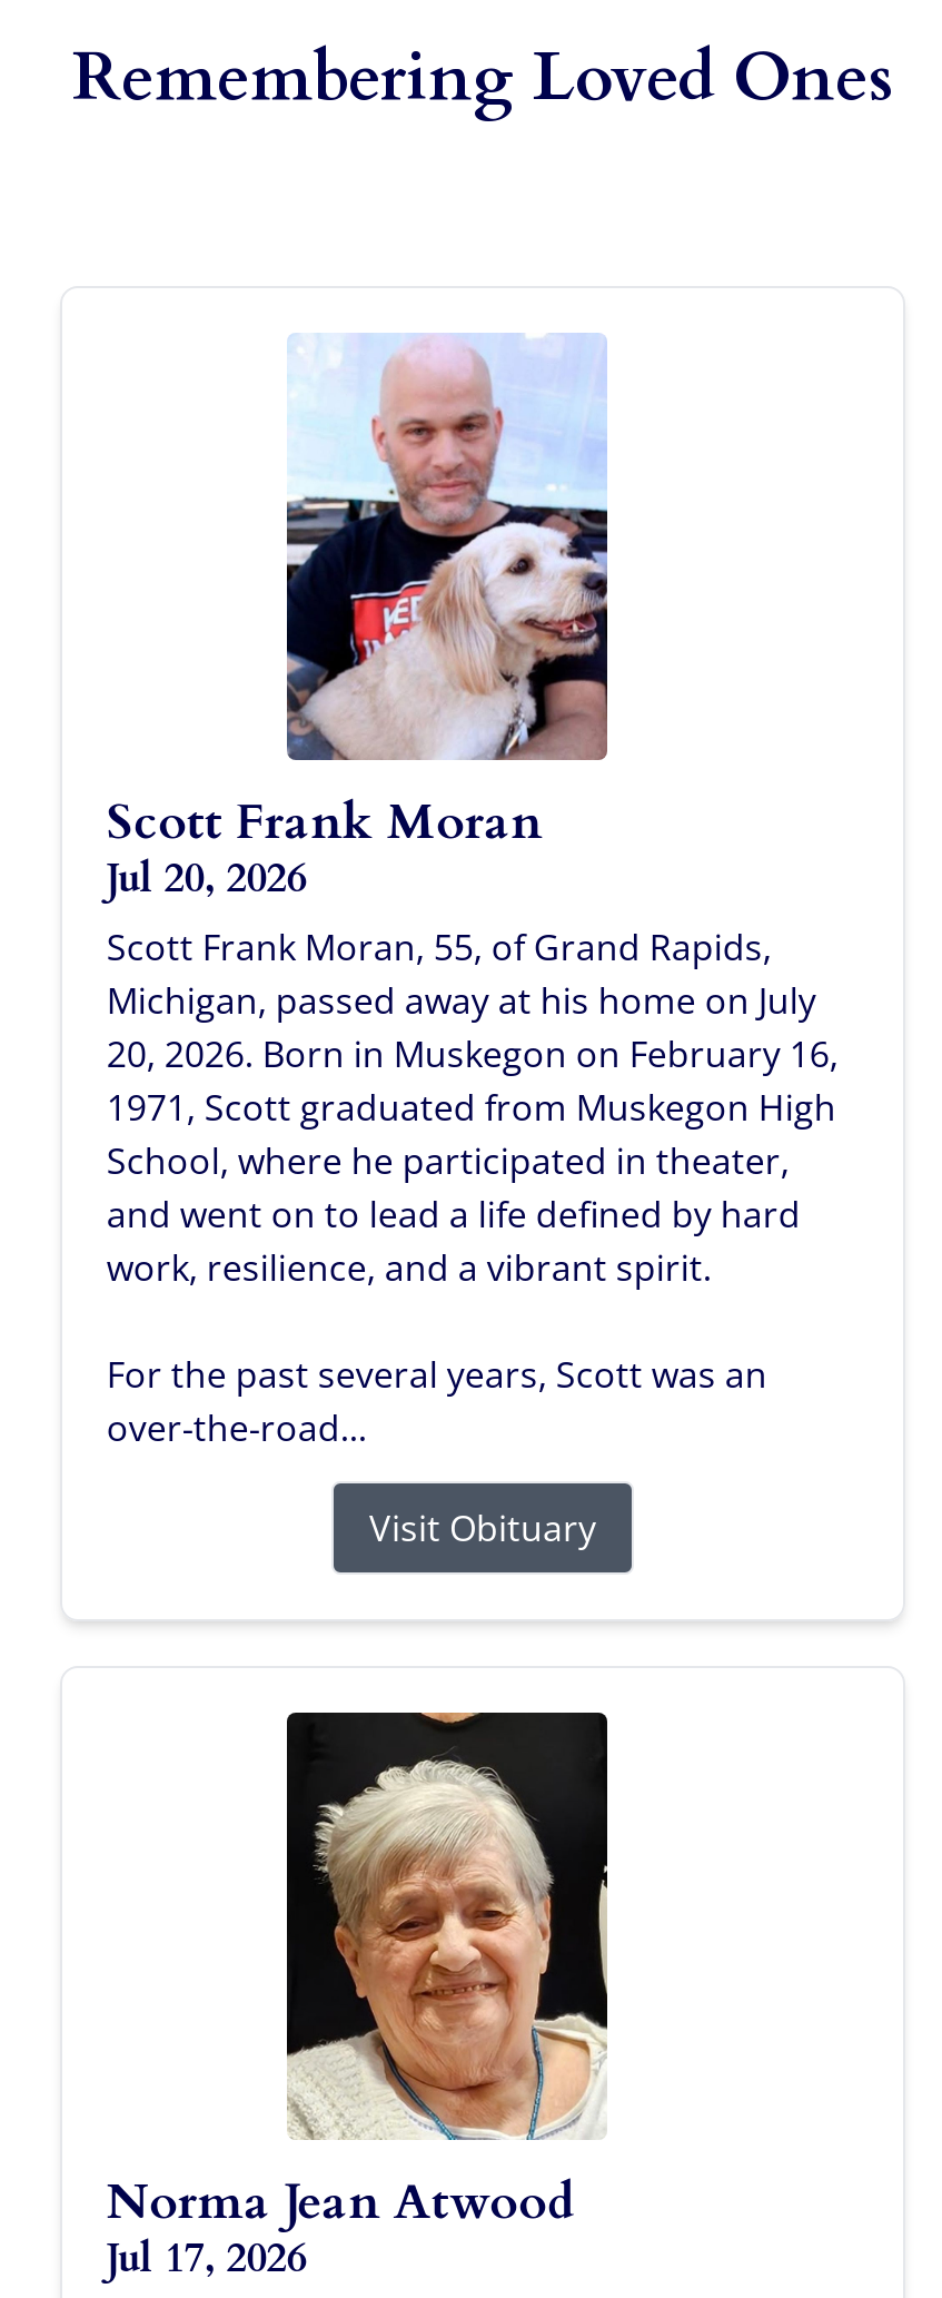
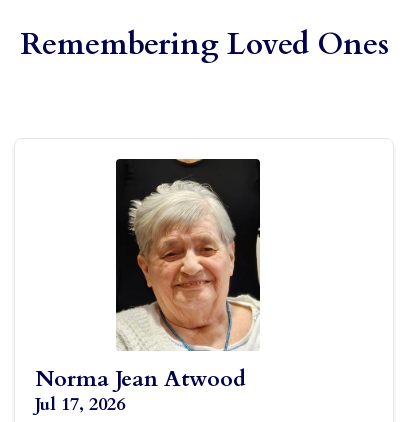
- [image]
- Scott Frank Moran
- Jul 20, 2026
- Scott Frank Moran, 55, of Grand Rapids,
- Michigan, passed away at his home on July
- 20, 2026. Born in Muskegon on February 16,
- 1971, Scott graduated from Muskegon High
- School, where he participated in theater,
- and went on to lead a life defined by hard
- work, resilience, and a vibrant spirit.
- For the past several years, Scott was an
- over-the-road...
- Visit Obituary
